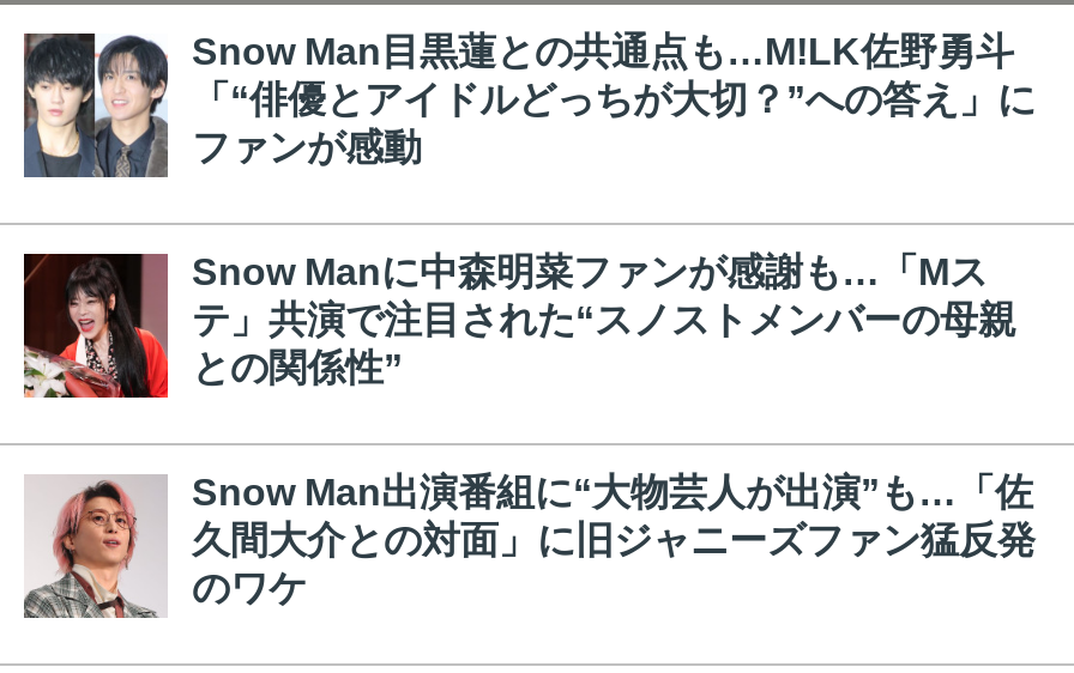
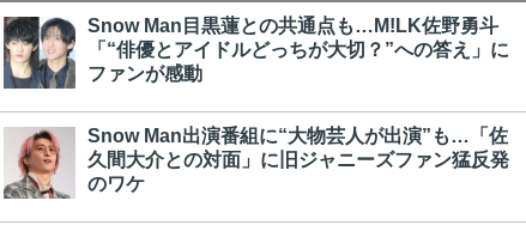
- [image]
- Snow Manに中森明菜ファンが感謝も…「Mス
- テ」共演で注目された“スノストメンバーの母親
- との関係性”
